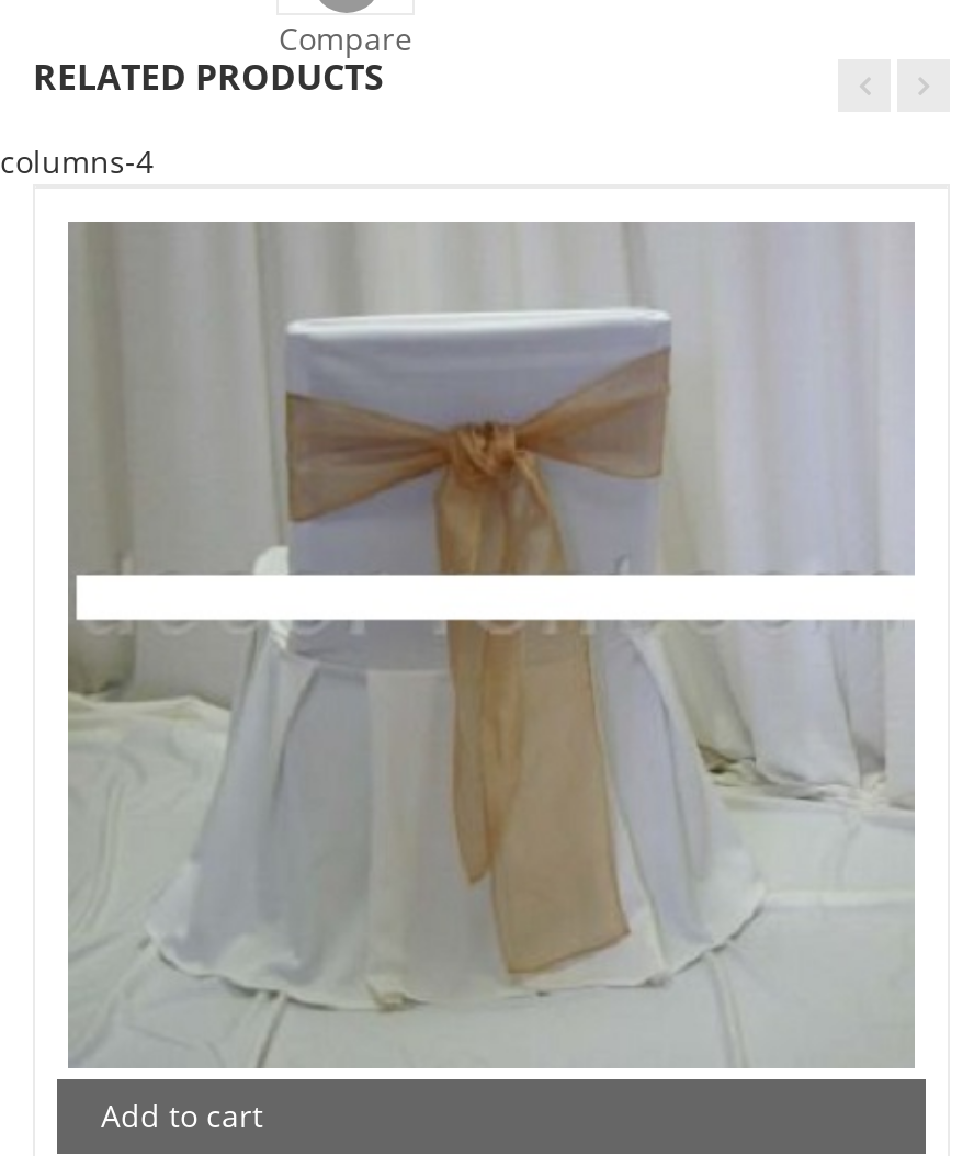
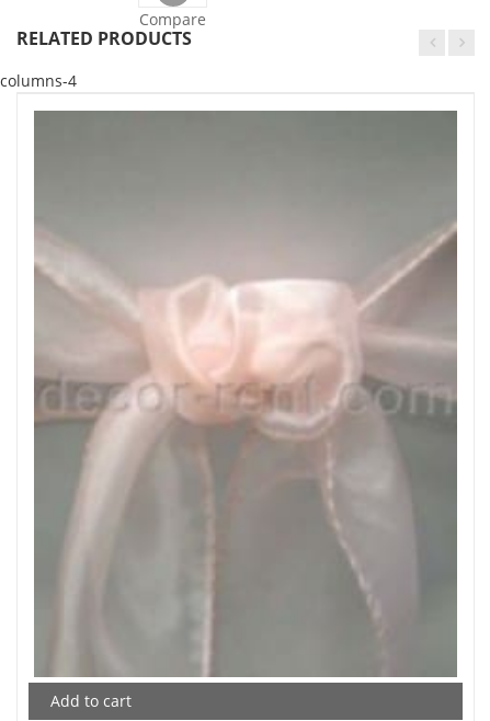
- [image]
+ [image]
